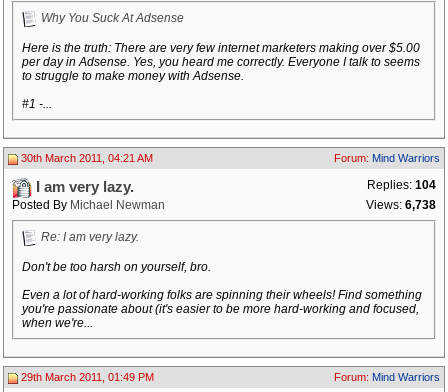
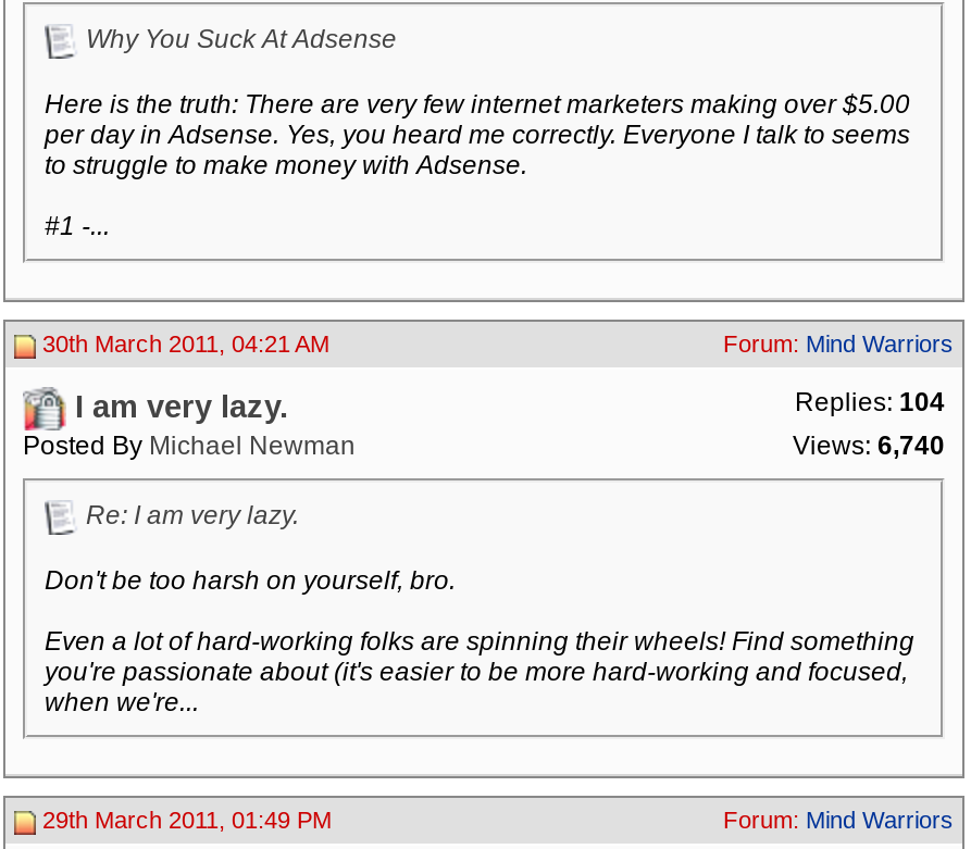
- Views: 6,738
+ Views: 6,740
